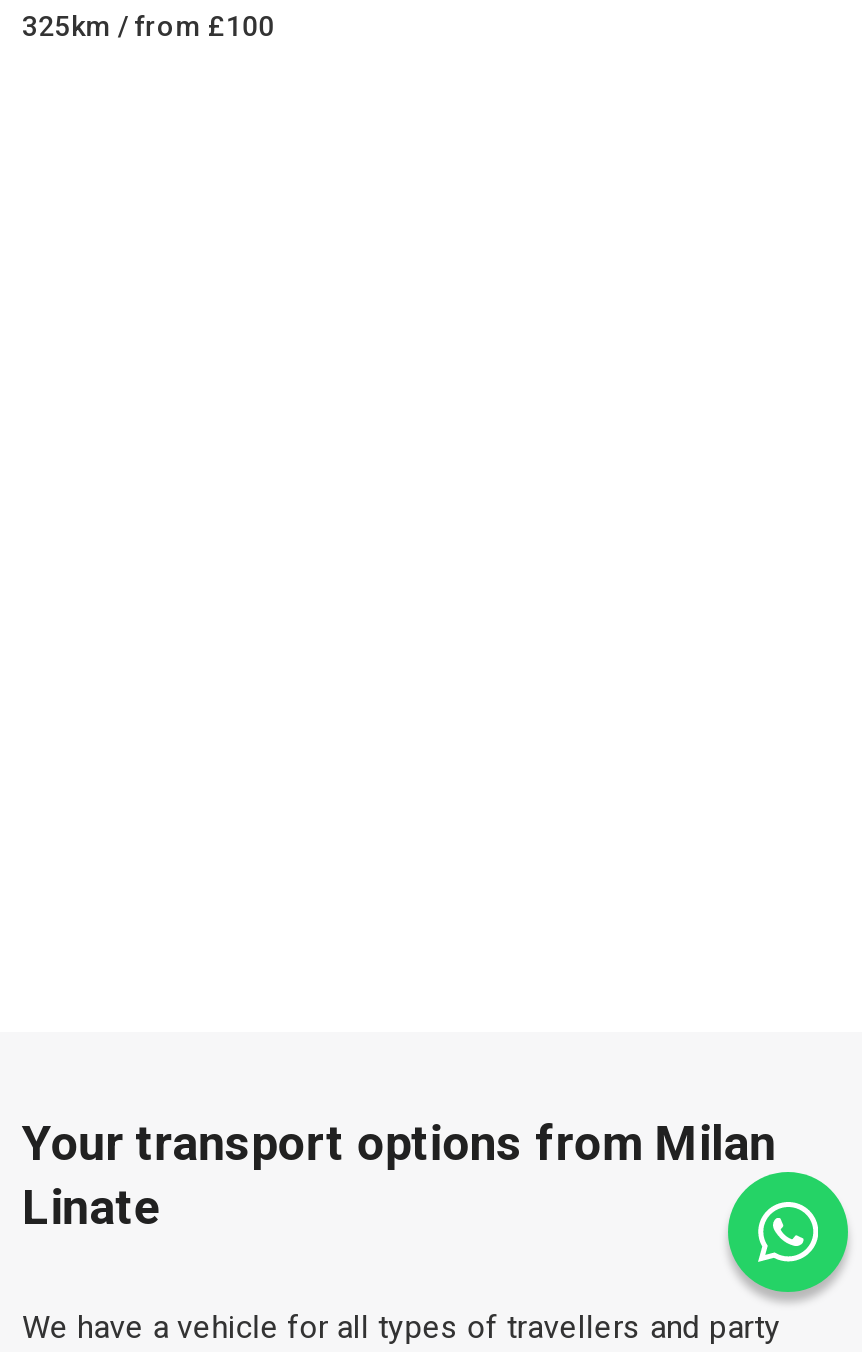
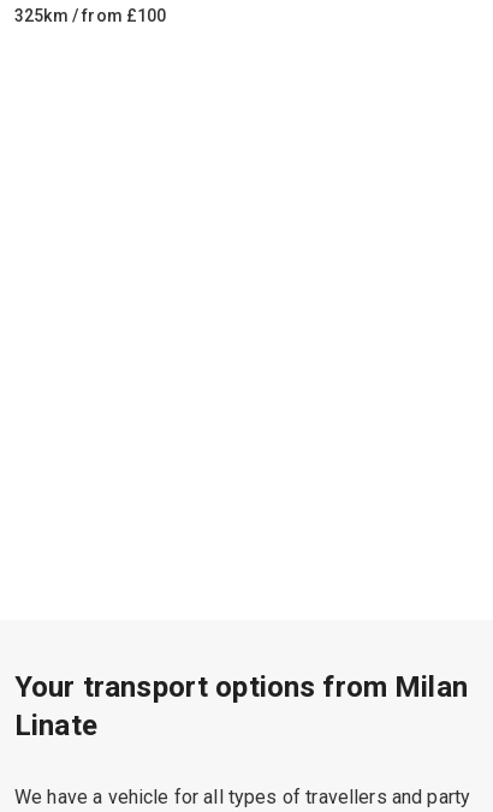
- [image]
